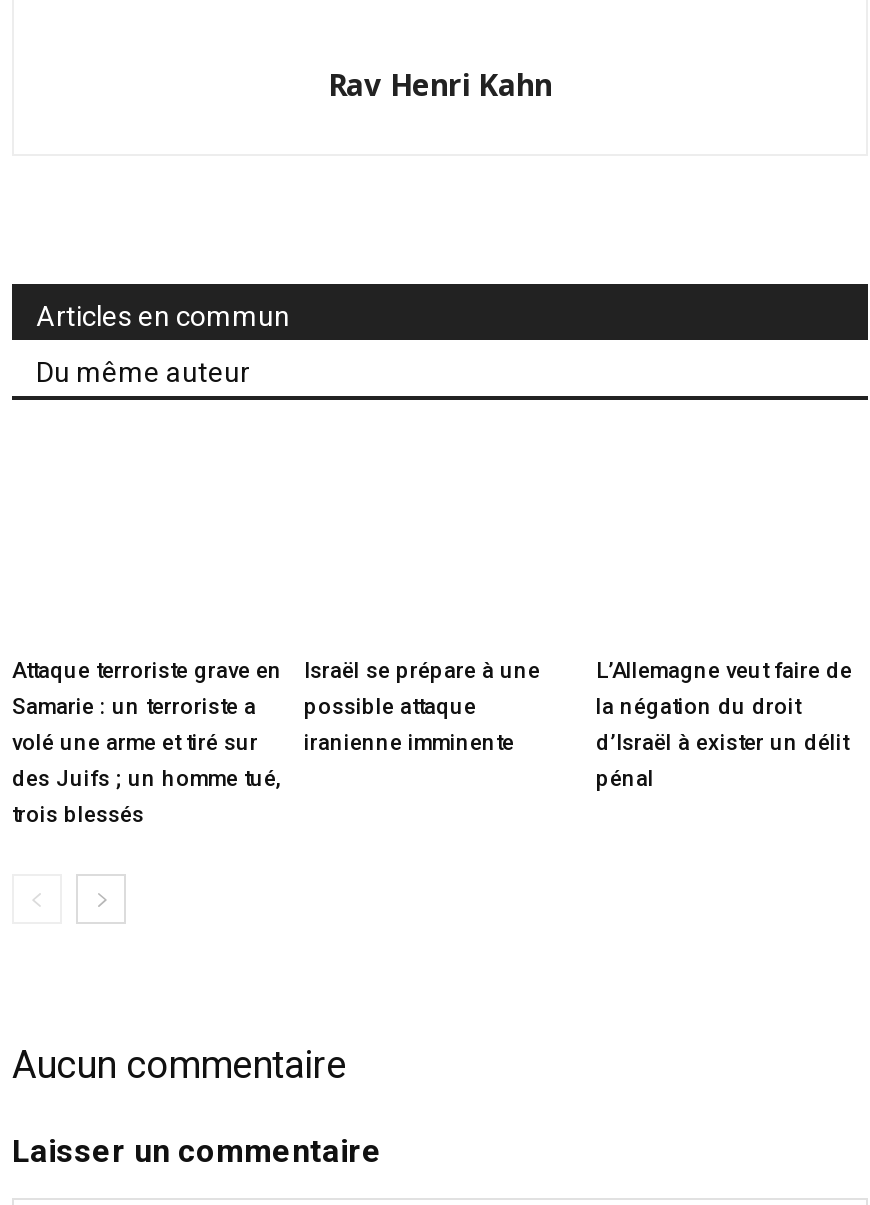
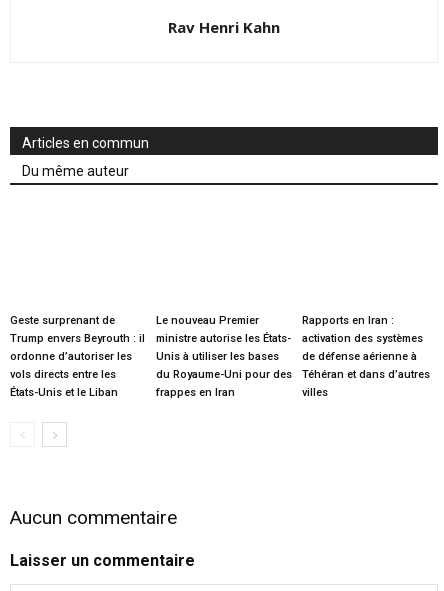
- Attaque terroriste grave en
- Samarie : un terroriste a
- volé une arme et tiré sur
- des Juifs ; un homme tué,
- trois blessés
+ Geste surprenant de
+ Trump envers Beyrouth : il
+ ordonne d’autoriser les
+ vols directs entre les
+ États-Unis et le Liban

- Israël se prépare à une
- possible attaque
- iranienne imminente
+ Le nouveau Premier
+ ministre autorise les États-
+ Unis à utiliser les bases
+ du Royaume-Uni pour des
+ frappes en Iran

- L’Allemagne veut faire de
- la négation du droit
- d’Israël à exister un délit
- pénal
+ Rapports en Iran :
+ activation des systèmes
+ de défense aérienne à
+ Téhéran et dans d’autres
+ villes
